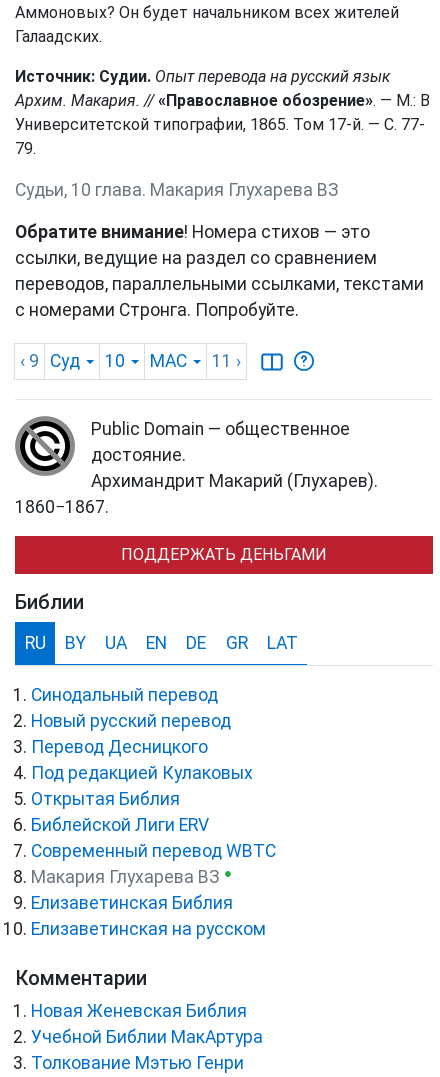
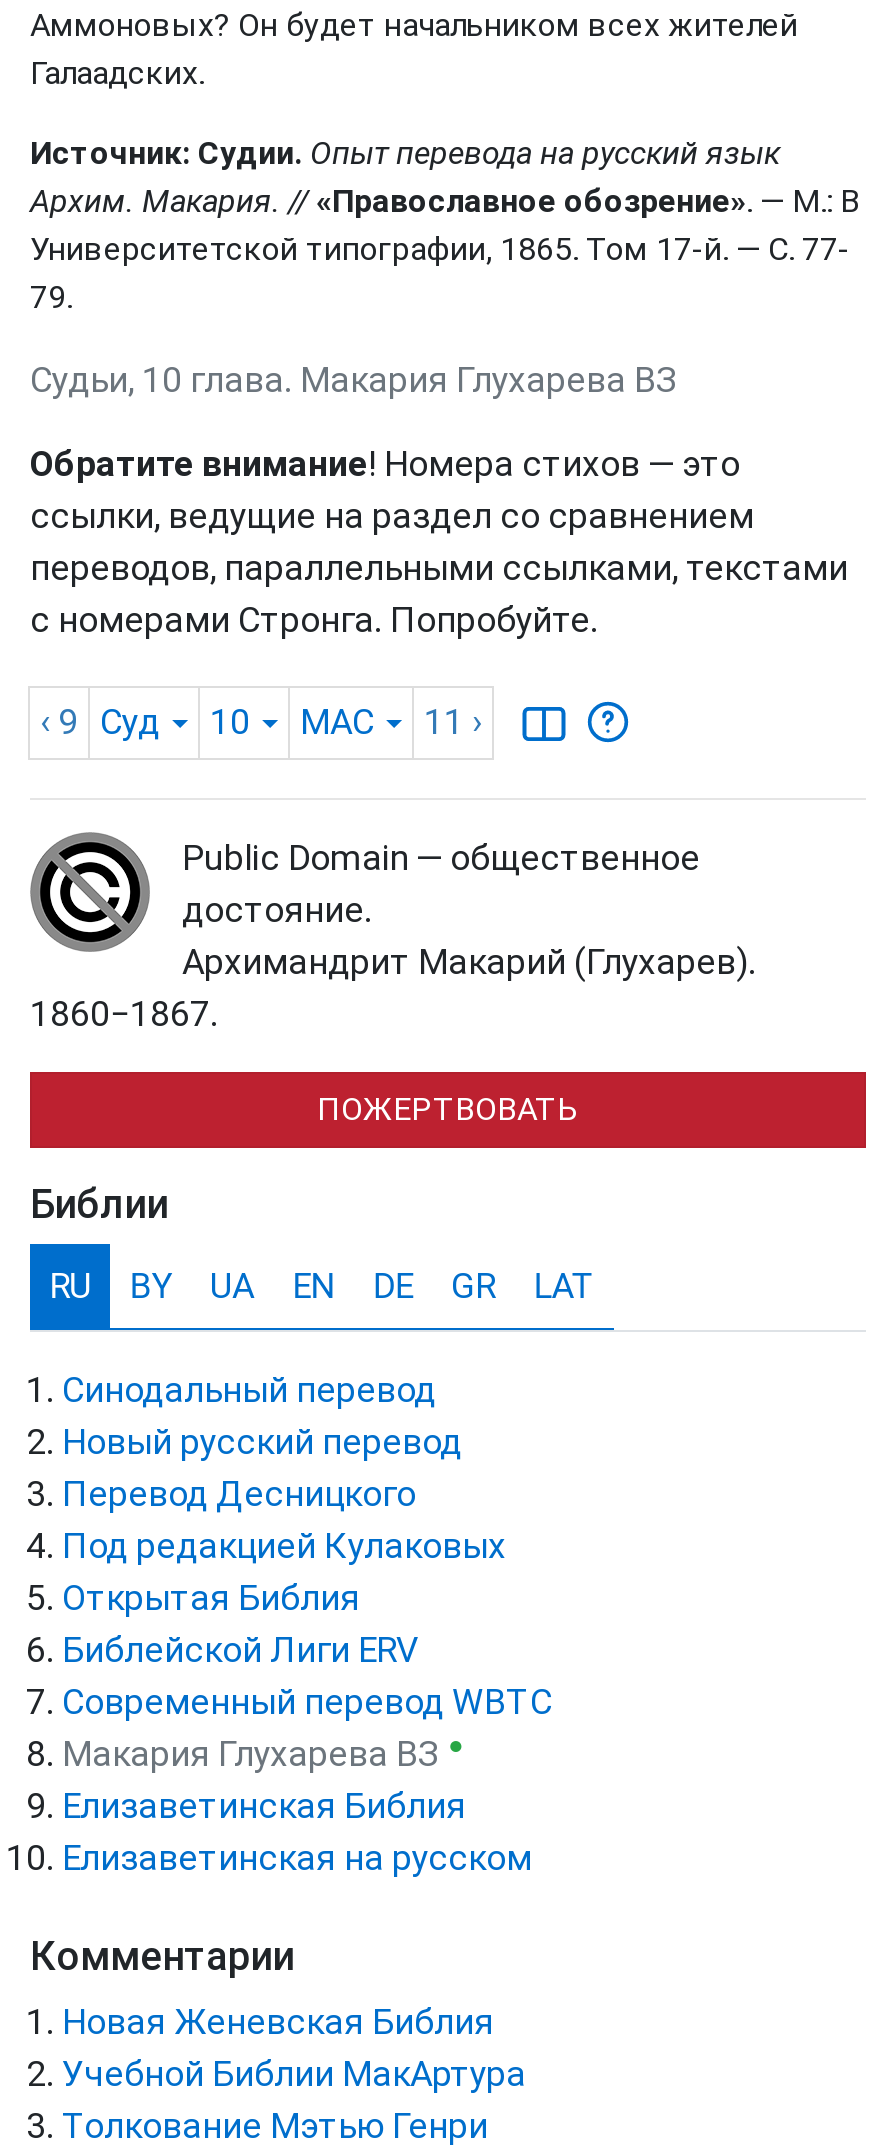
- ПОДДЕРЖАТЬ ДЕНЬГАМИ
+ ПОЖЕРТВОВАТЬ
